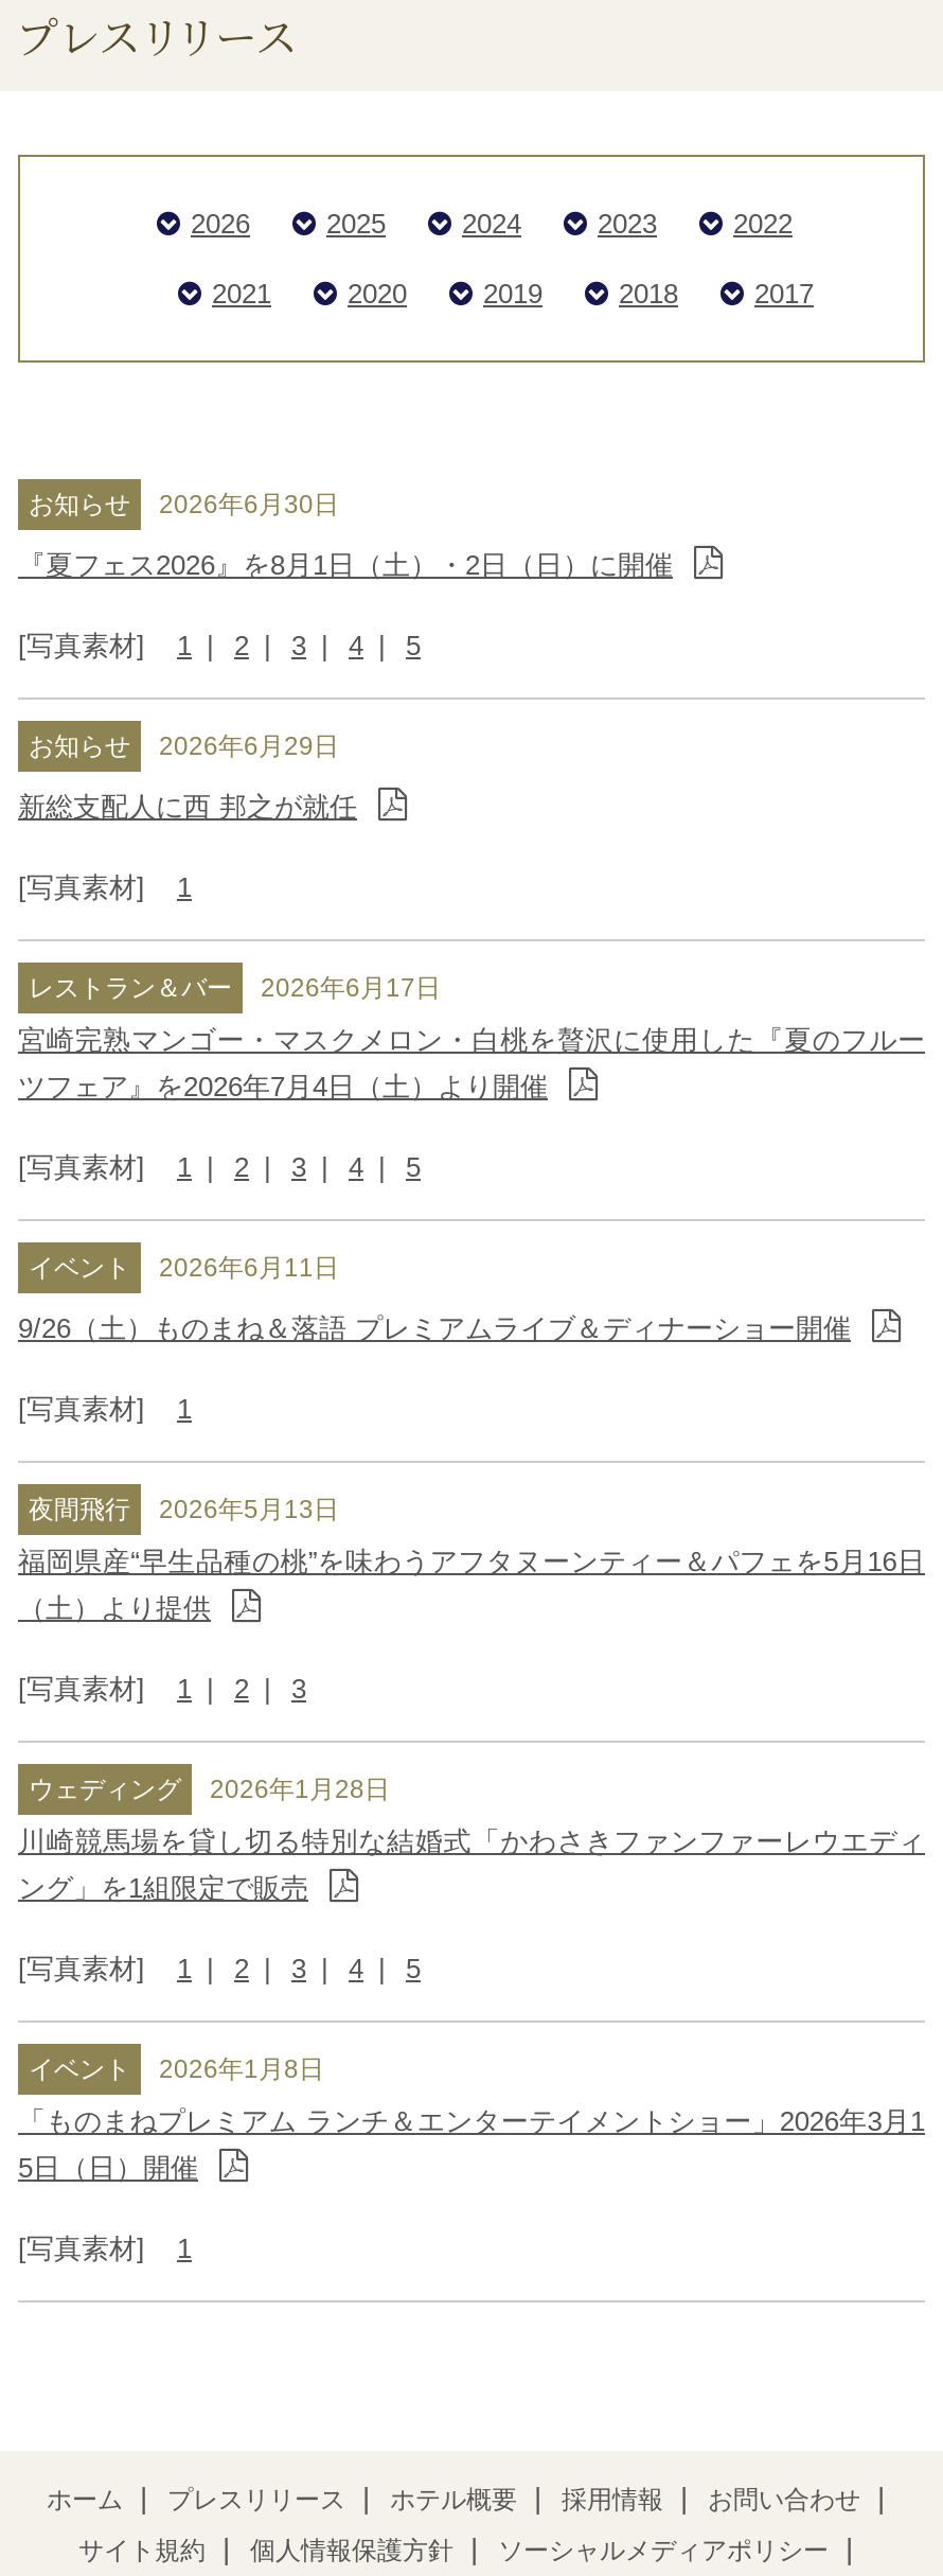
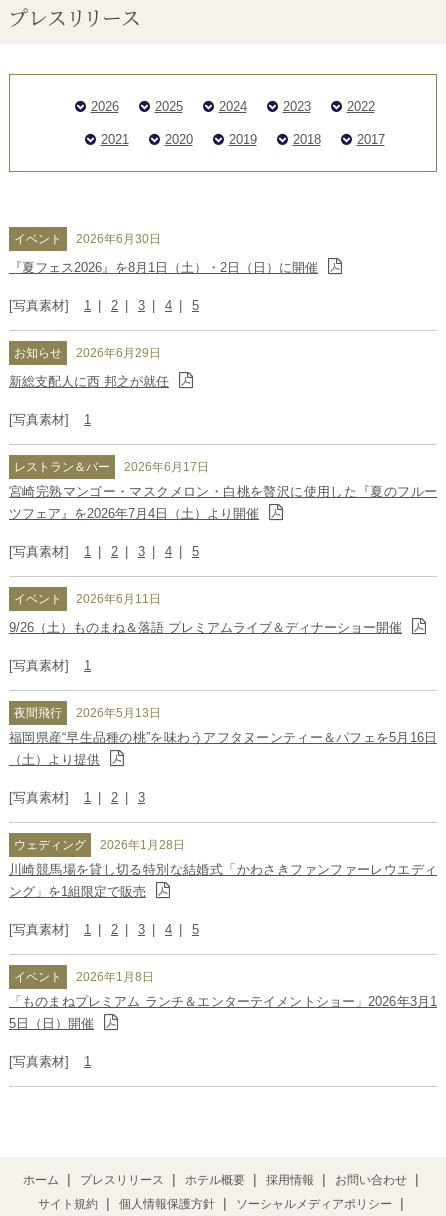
- お知らせ
+ イベント
